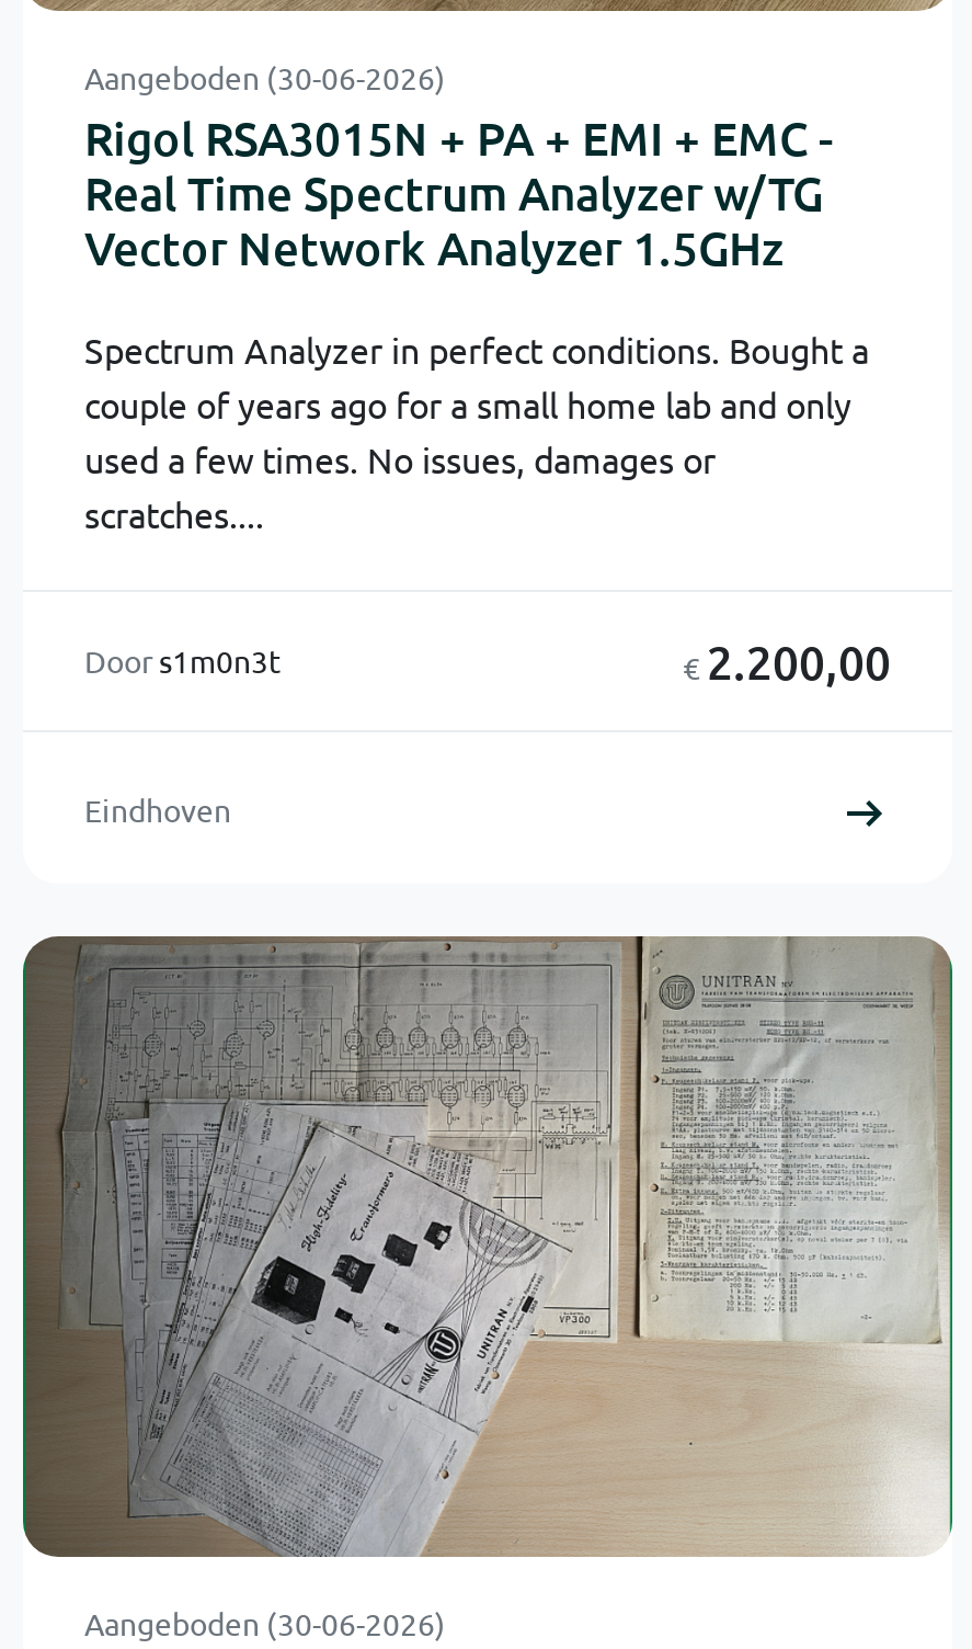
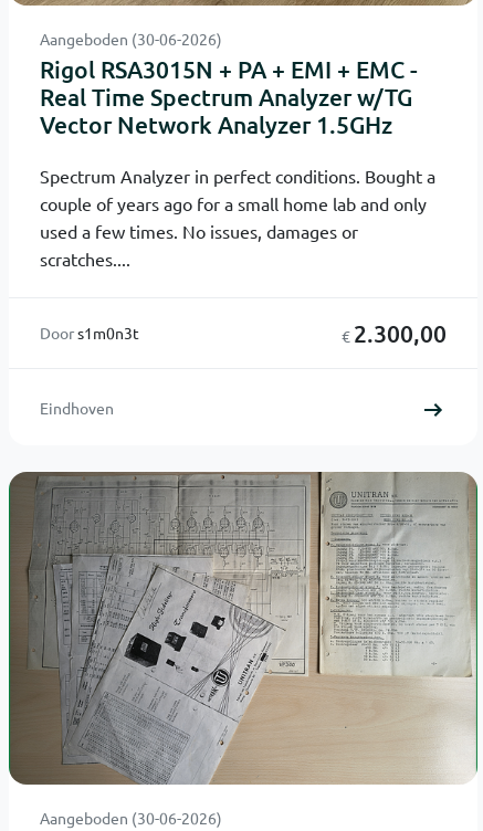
- €2.200,00
+ €2.300,00
